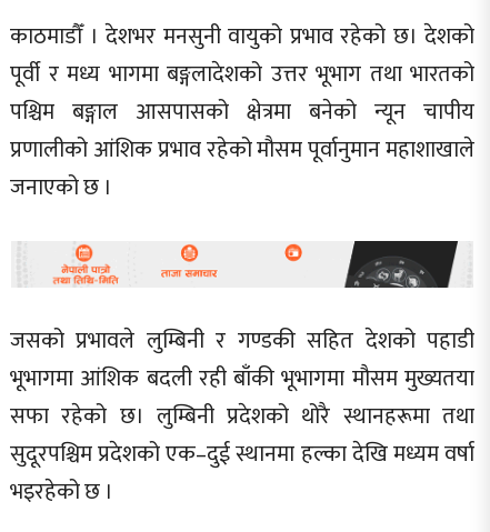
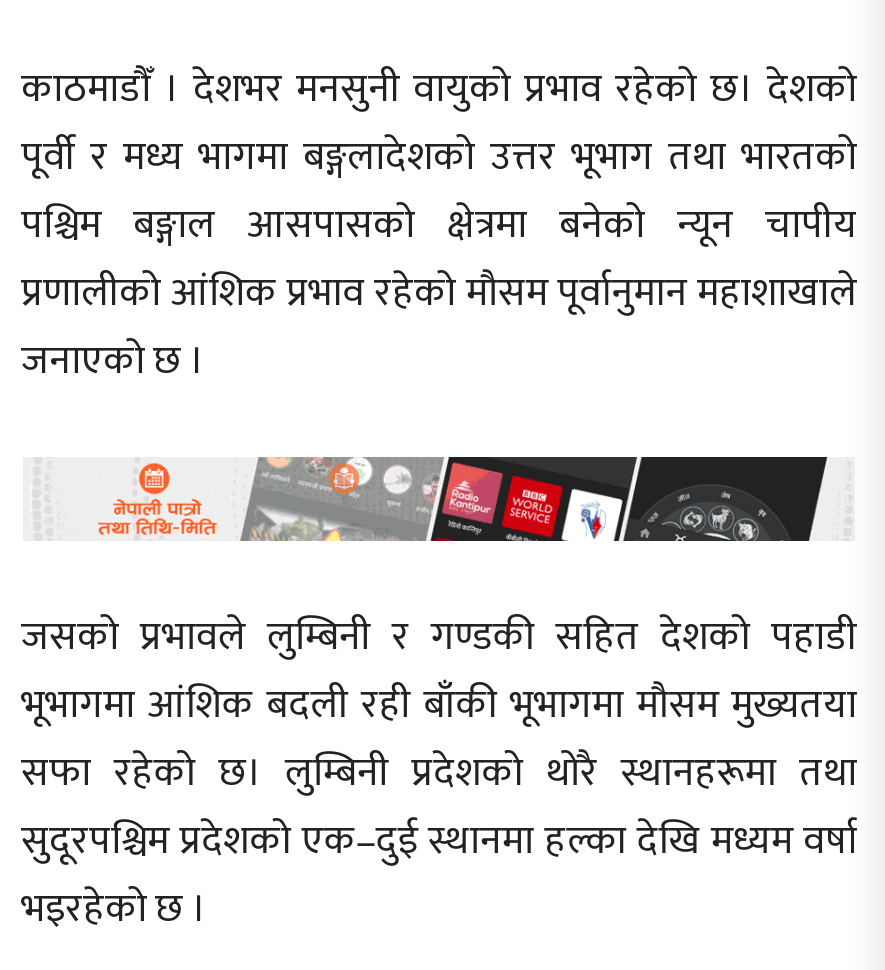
- [image]
+ [image]
